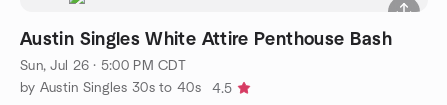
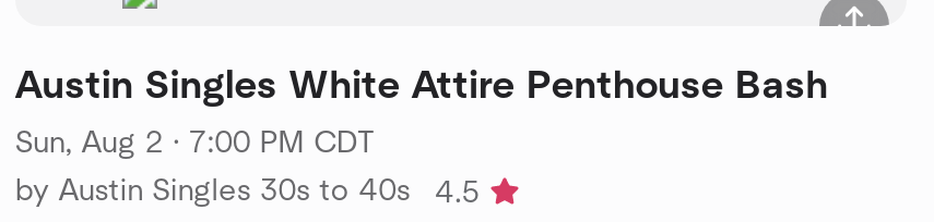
- Sun, Jul 26 · 5:00 PM CDT
+ Sun, Aug 2 · 7:00 PM CDT
